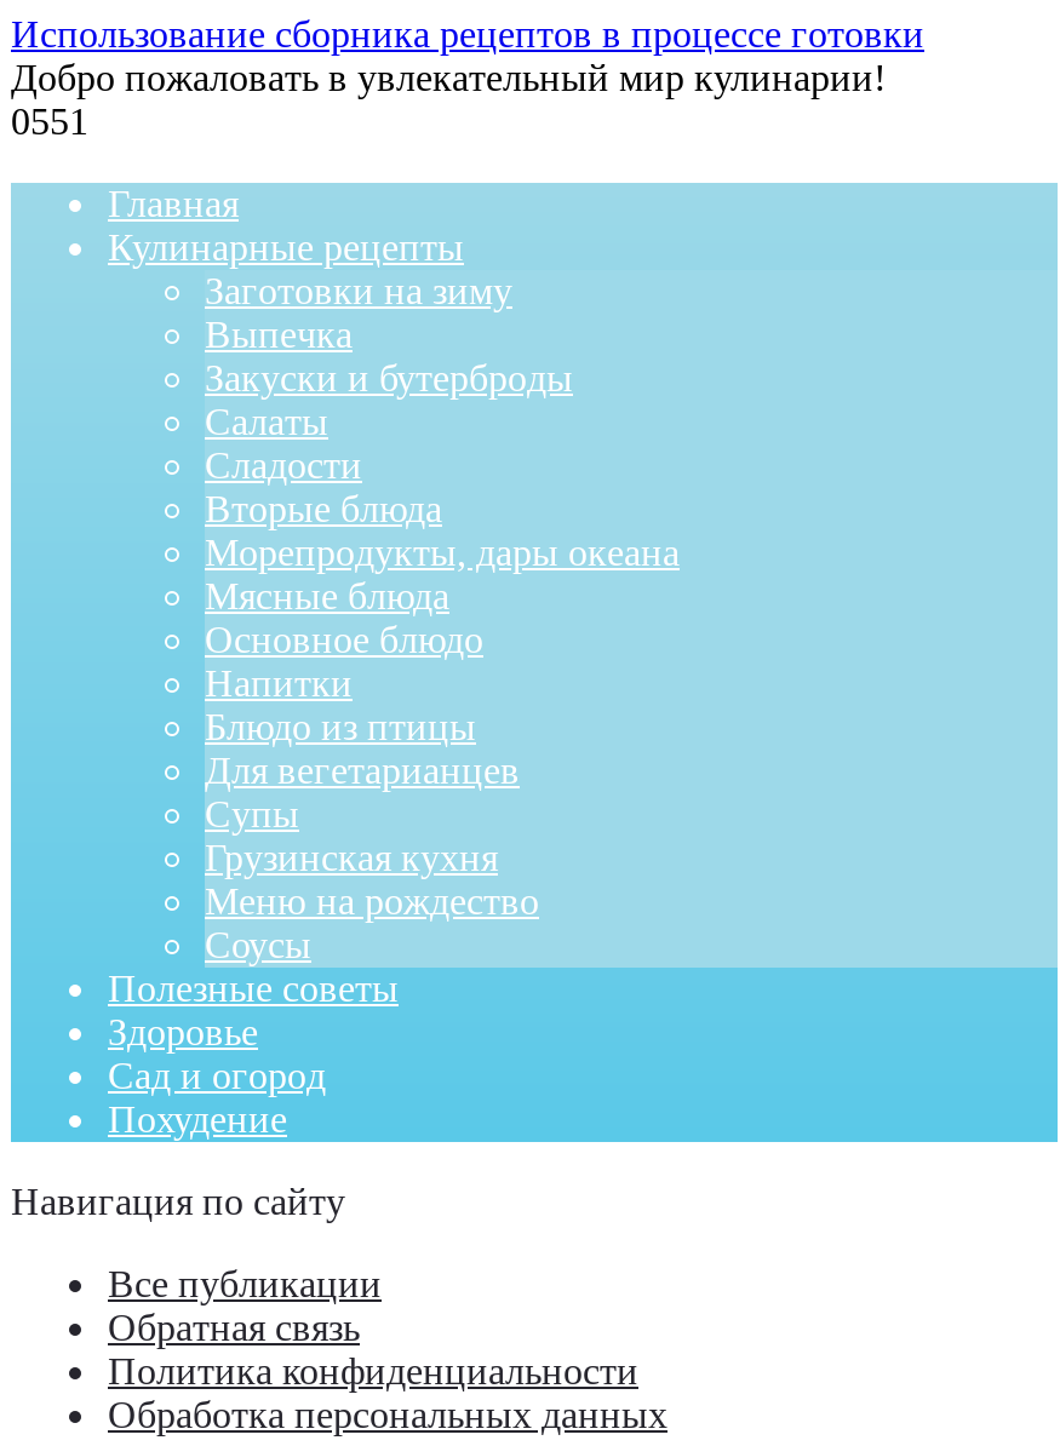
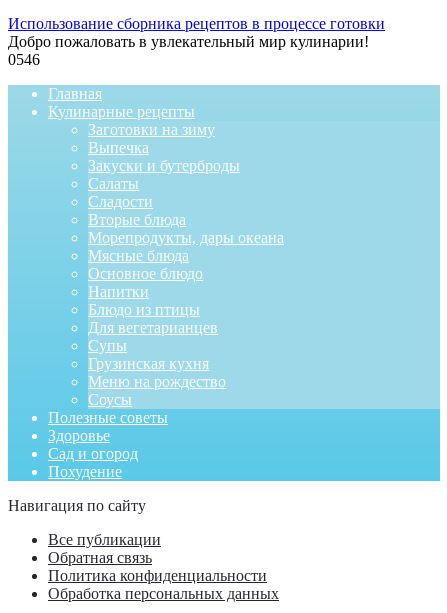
- 0551
+ 0546
